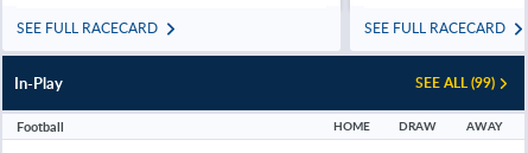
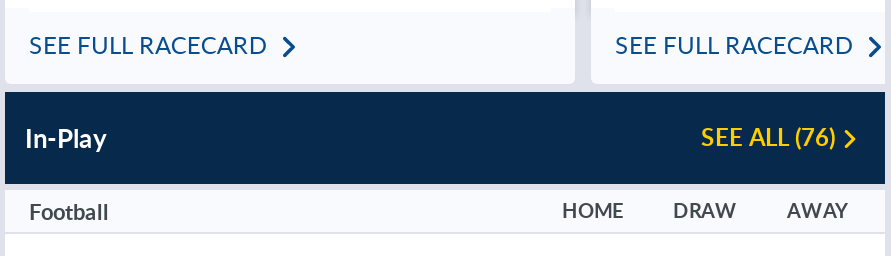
- SEE ALL (99)
+ SEE ALL (76)
